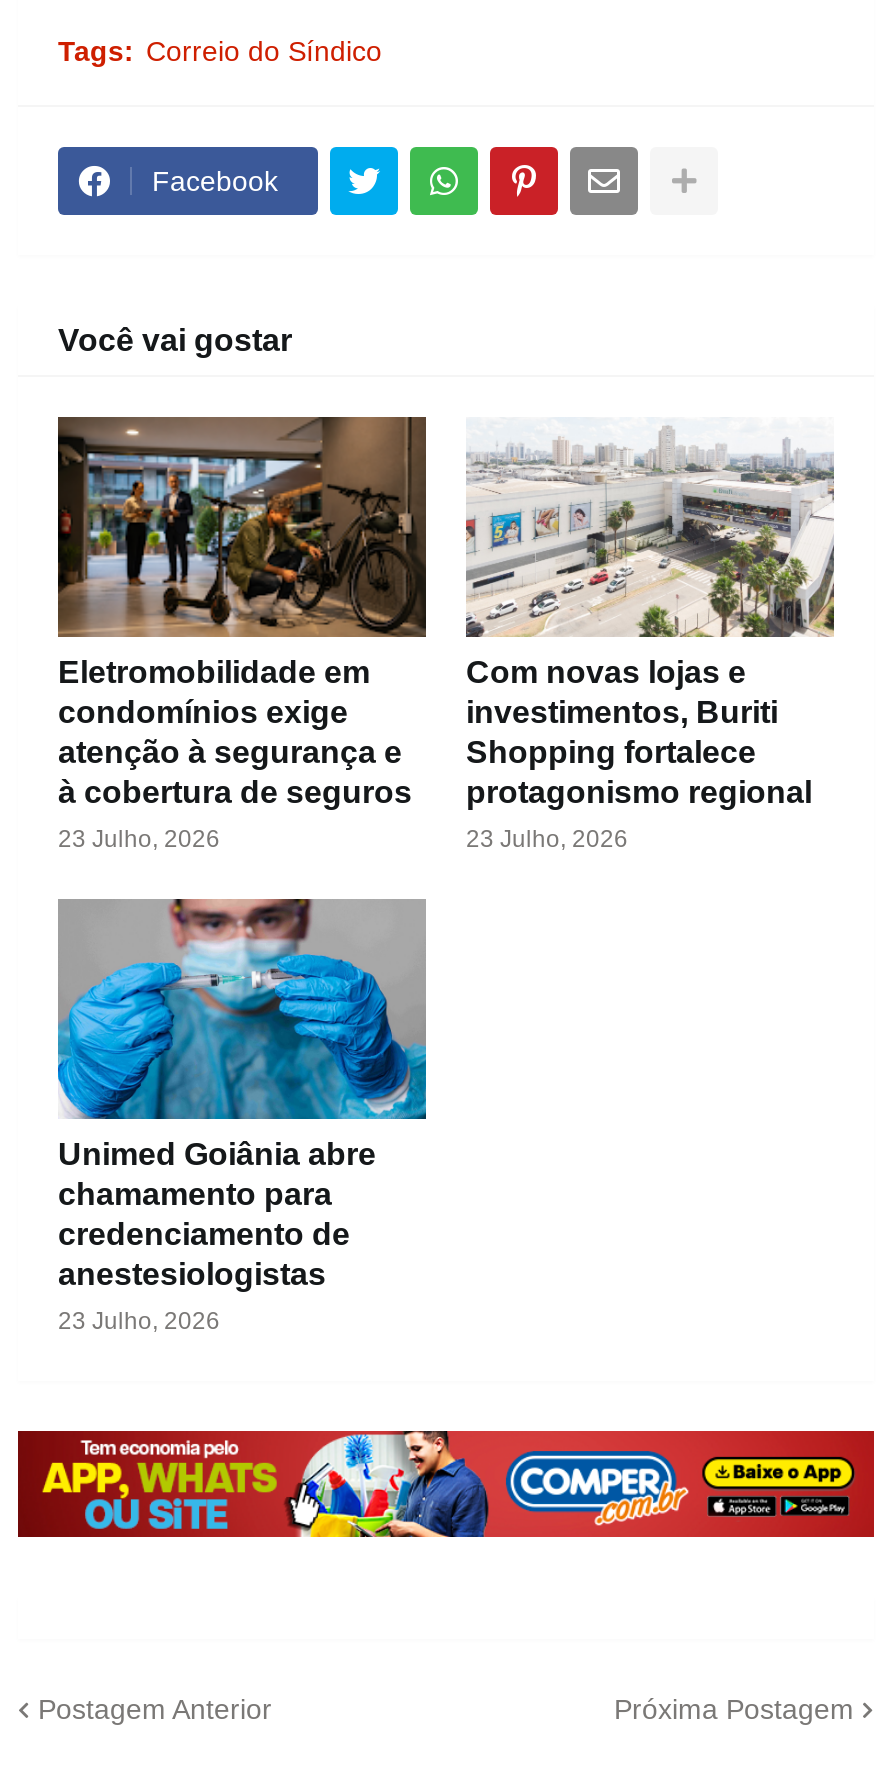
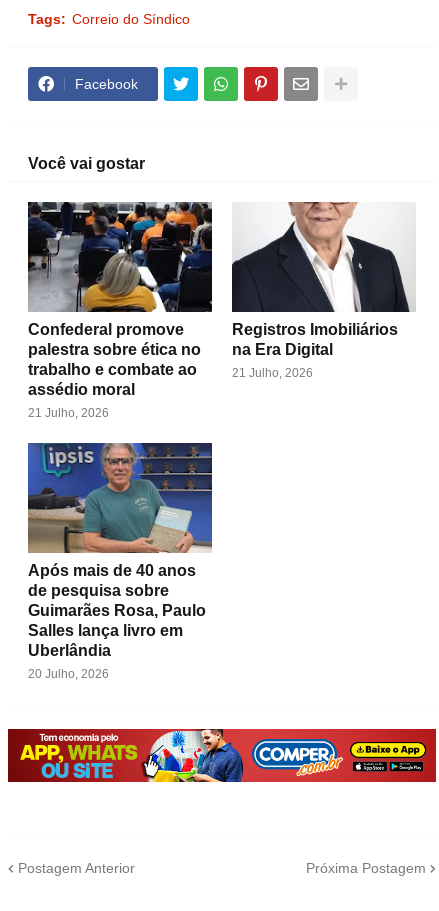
- [image]
- Eletromobilidade em
- condomínios exige
- atenção à segurança e
- à cobertura de seguros
+ [image]
+ Confederal promove
+ palestra sobre ética no
+ trabalho e combate ao
+ assédio moral

- [image]
- Com novas lojas e
- investimentos, Buriti
- Shopping fortalece
- protagonismo regional
+ [image]
+ Registros Imobiliários
+ na Era Digital

- 23 Julho, 2026
+ 21 Julho, 2026

- 23 Julho, 2026
+ 21 Julho, 2026

- [image]
- Unimed Goiânia abre
- chamamento para
- credenciamento de
- anestesiologistas
+ [image]
+ Após mais de 40 anos
+ de pesquisa sobre
+ Guimarães Rosa, Paulo
+ Salles lança livro em
+ Uberlândia

- 23 Julho, 2026
+ 20 Julho, 2026
